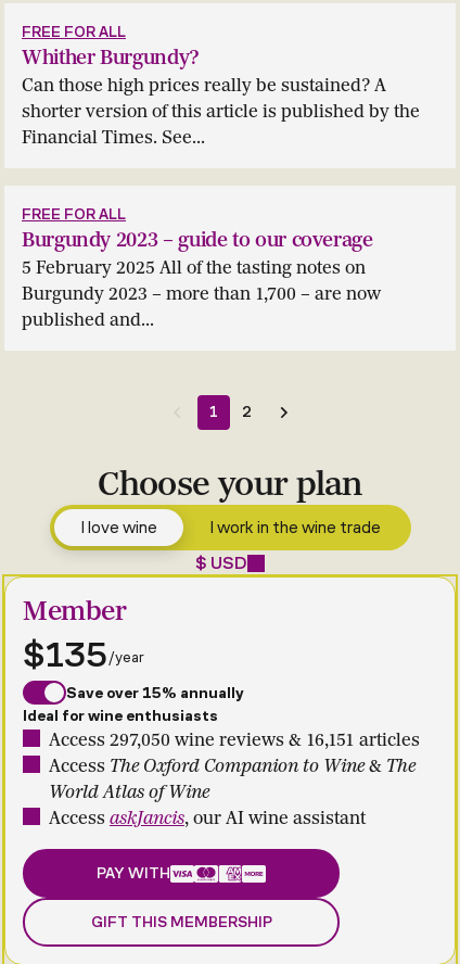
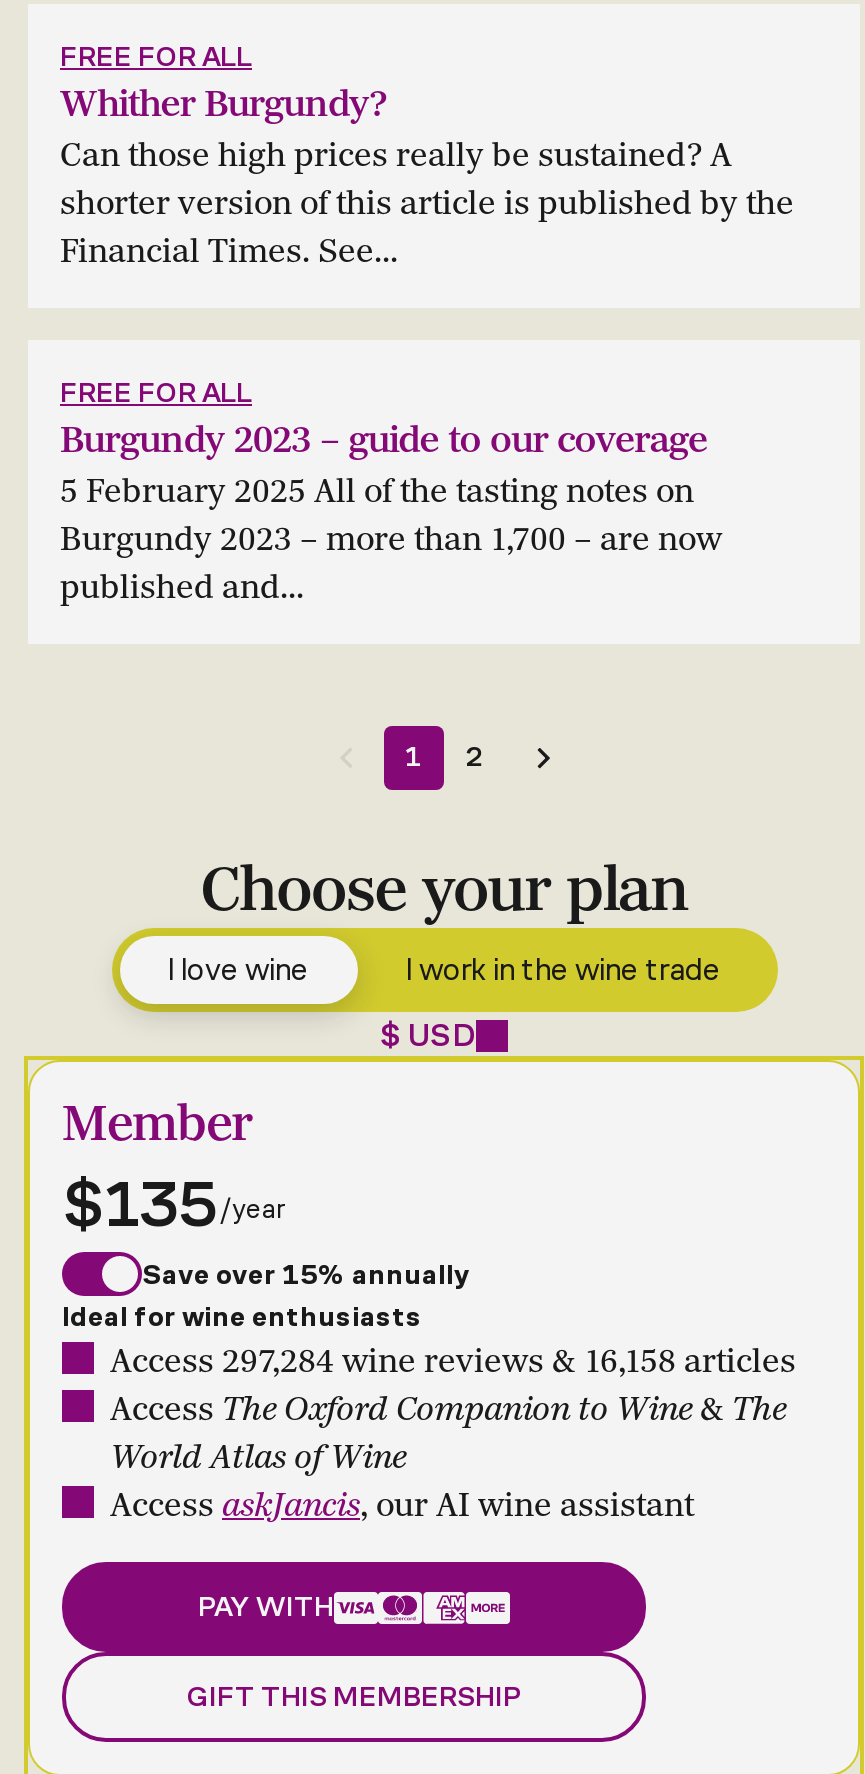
- Access 297,050 wine reviews & 16,151 articles
+ Access 297,284 wine reviews & 16,158 articles
